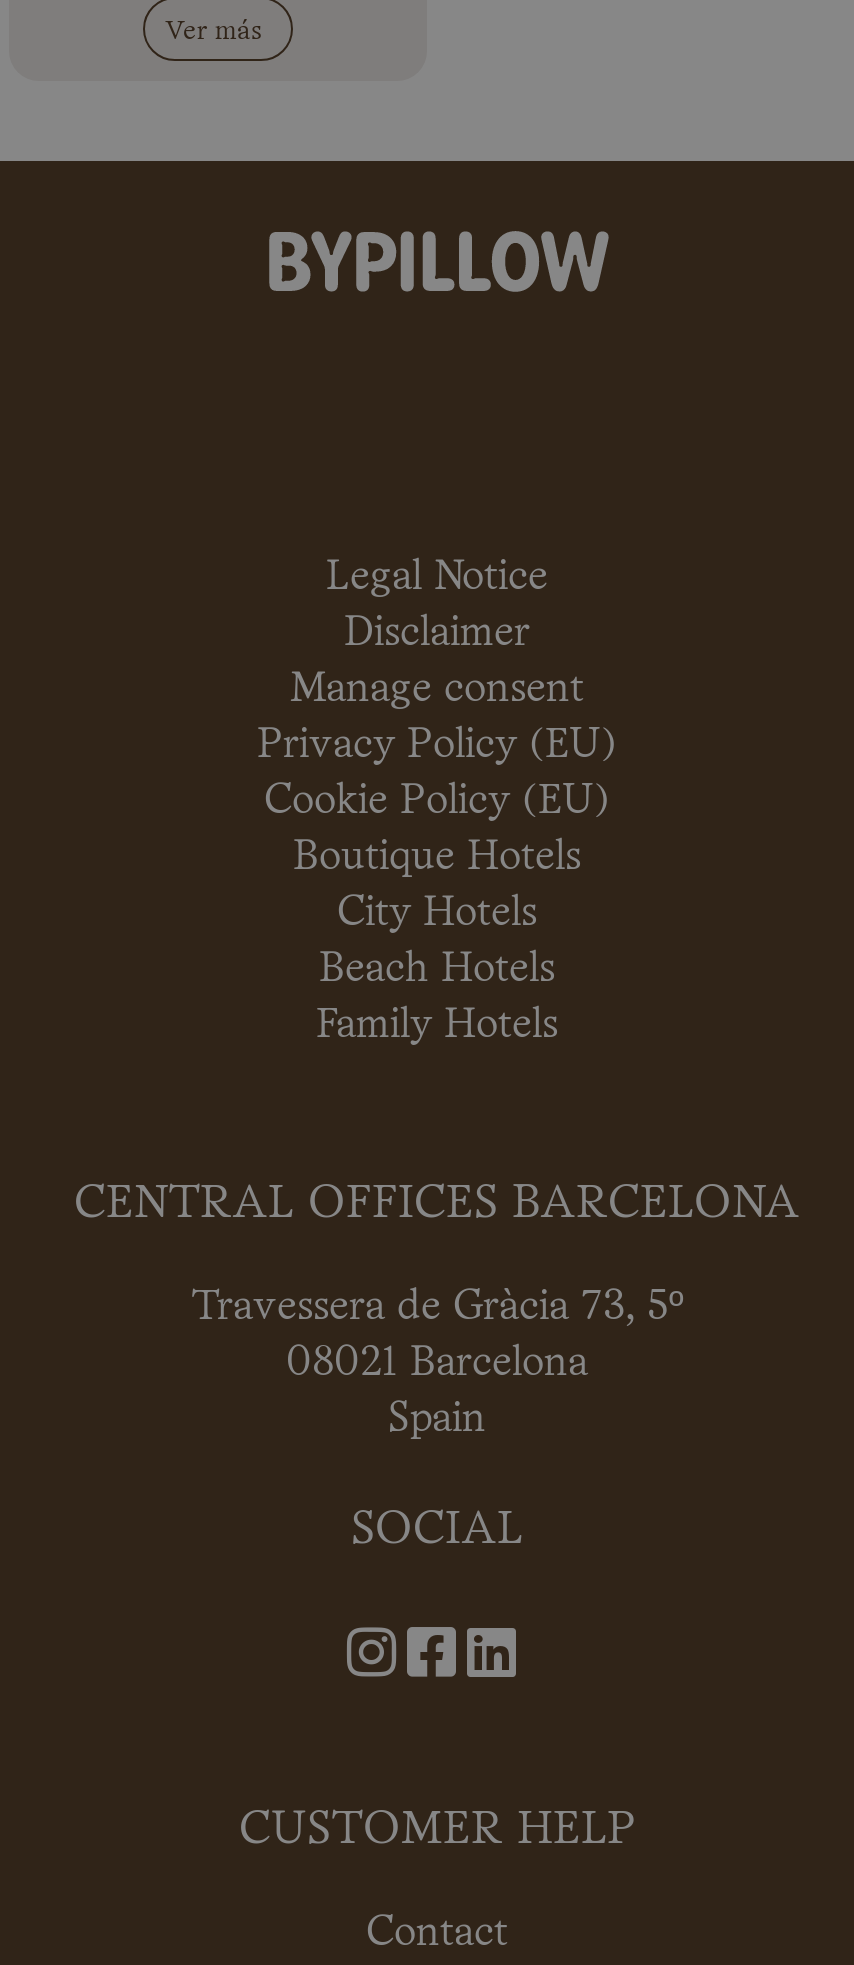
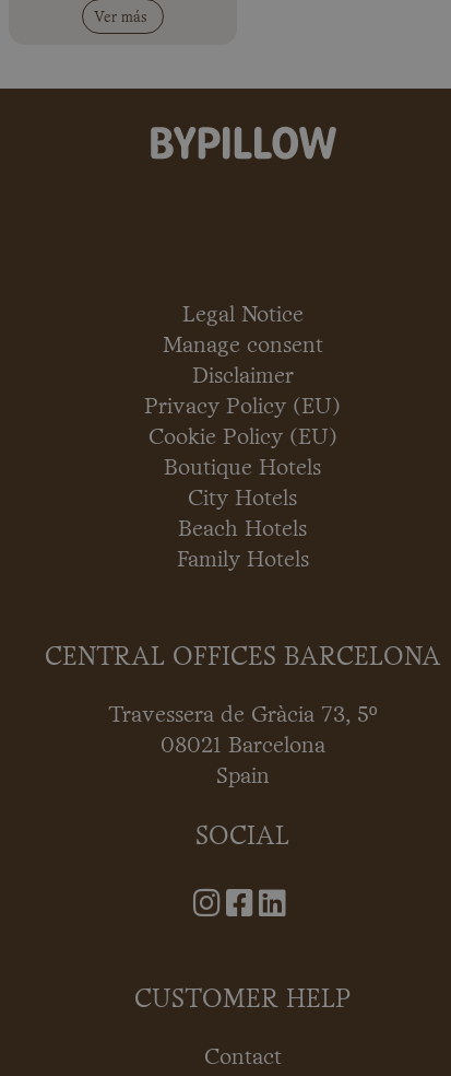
moved down: Disclaimer

moved up: Manage consent
